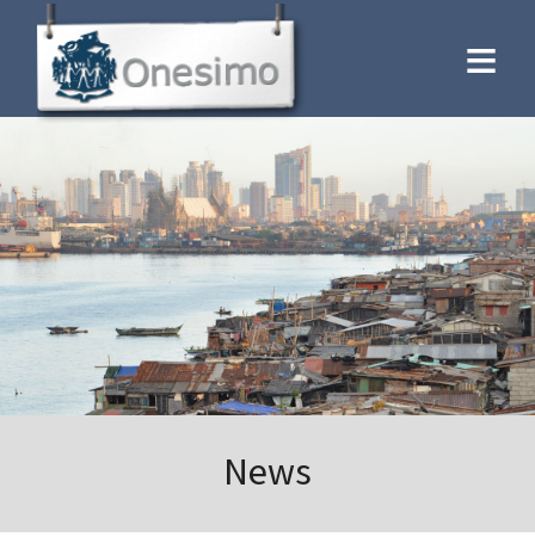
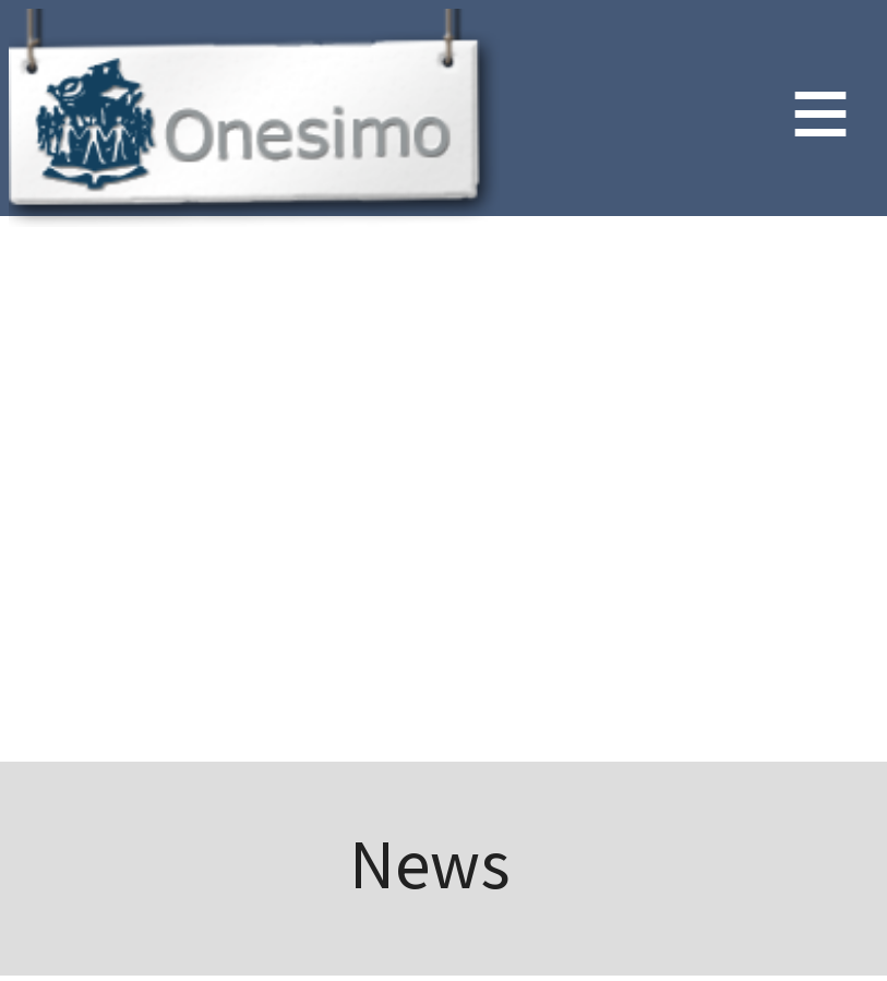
- [image]
